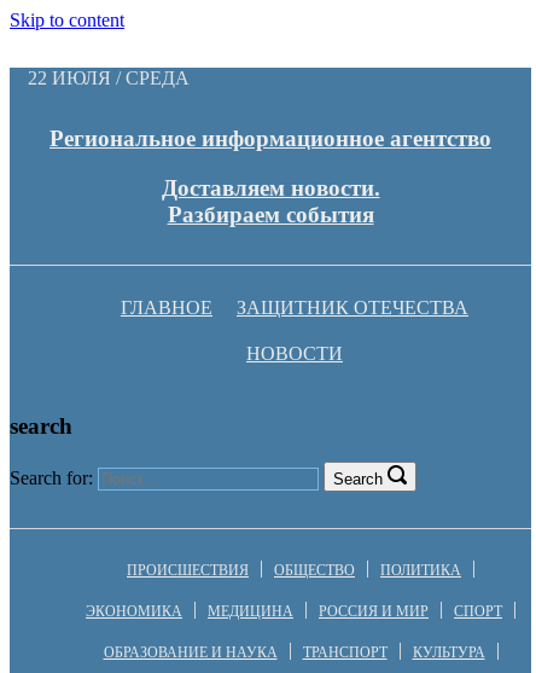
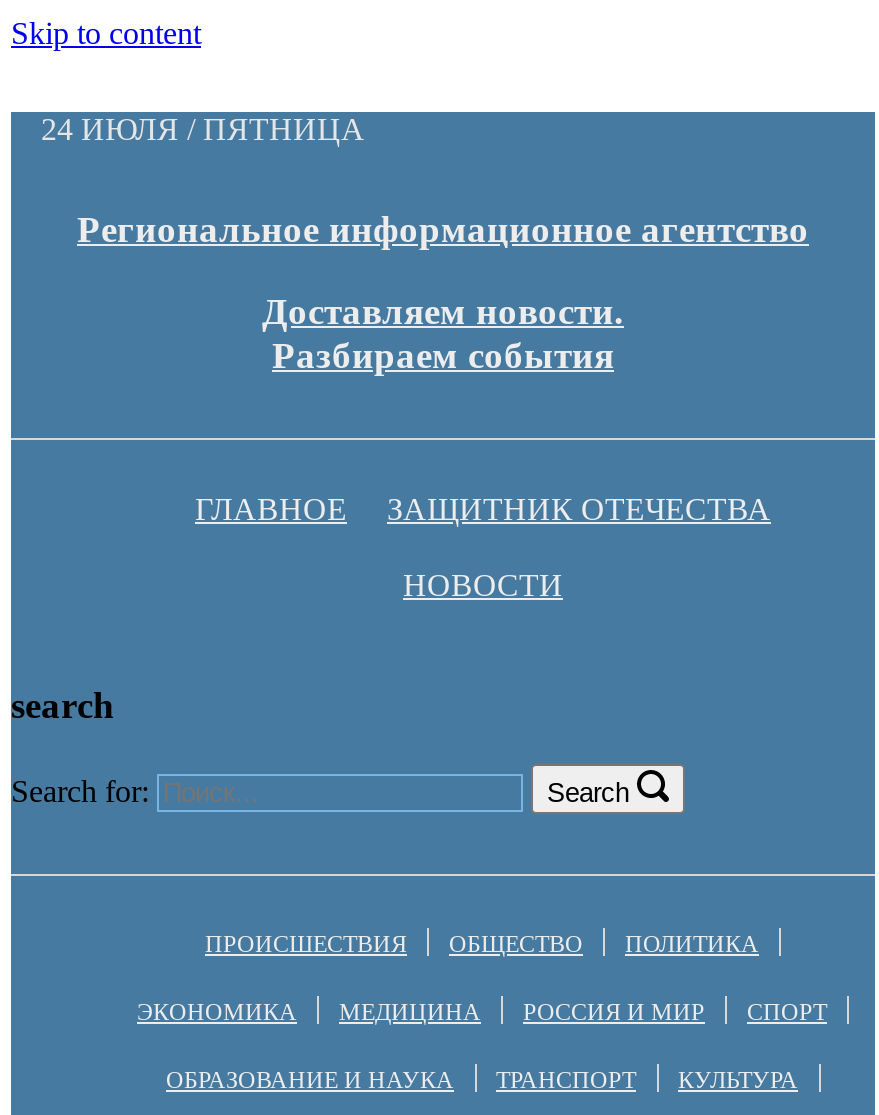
- 22 ИЮЛЯ / СРЕДА
+ 24 ИЮЛЯ / ПЯТНИЦА
